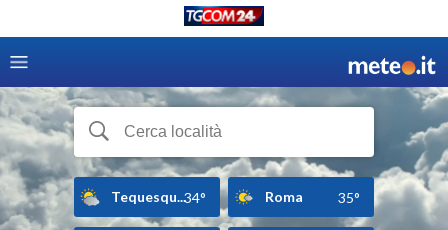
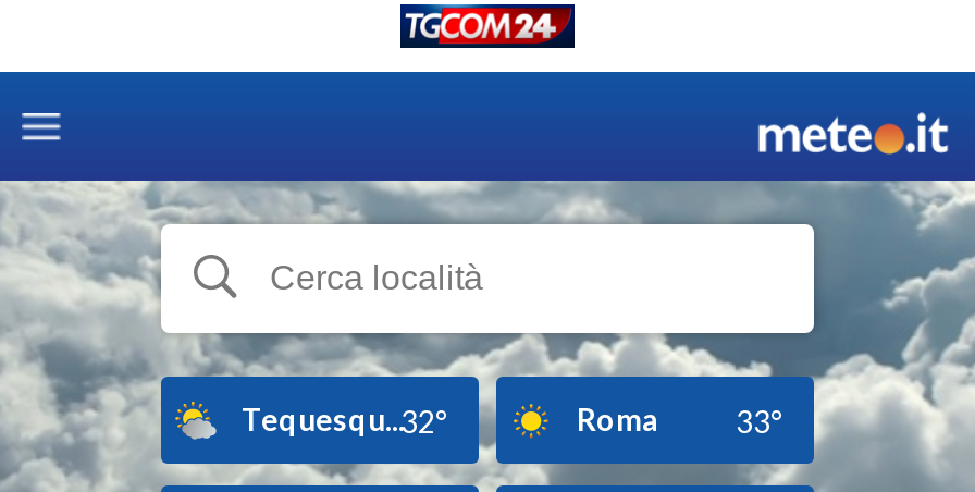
- Tequesqu...34°
+ Tequesqu...32°

- 35°
+ 33°
